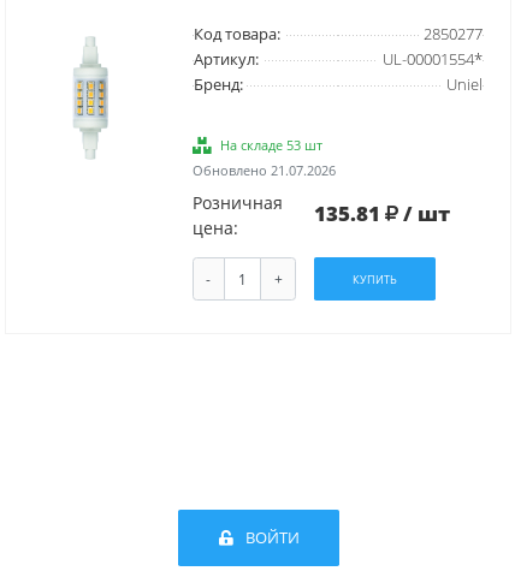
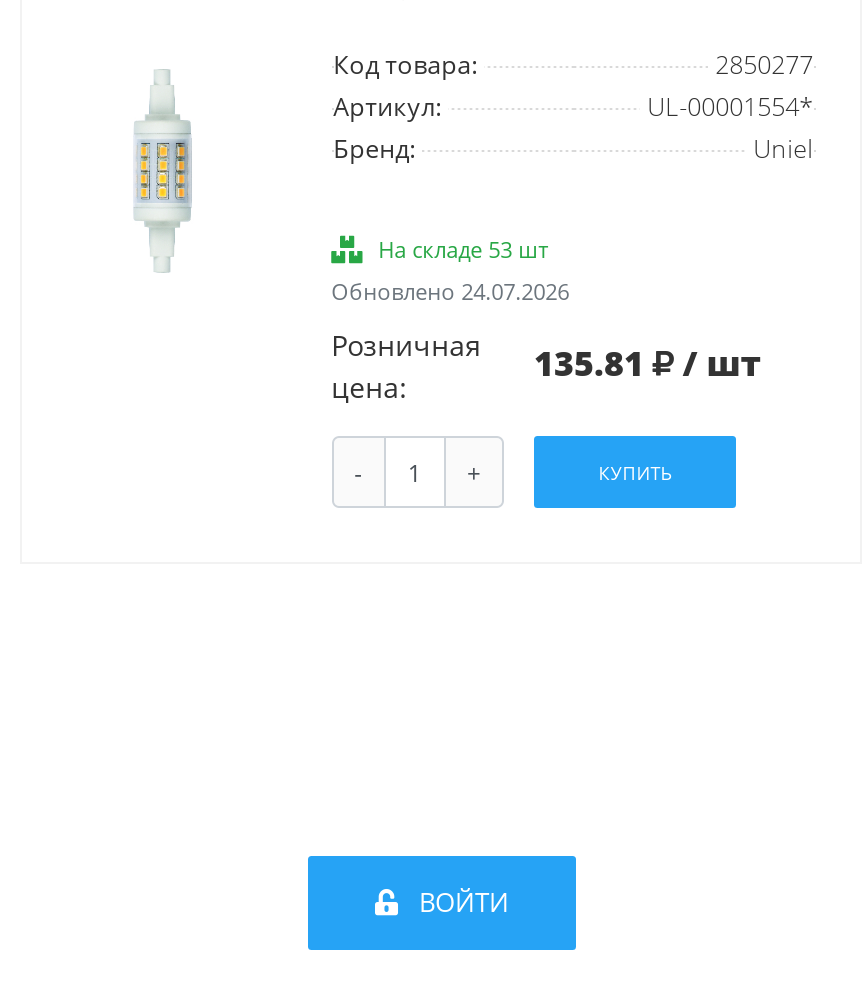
- Обновлено 21.07.2026
+ Обновлено 24.07.2026
